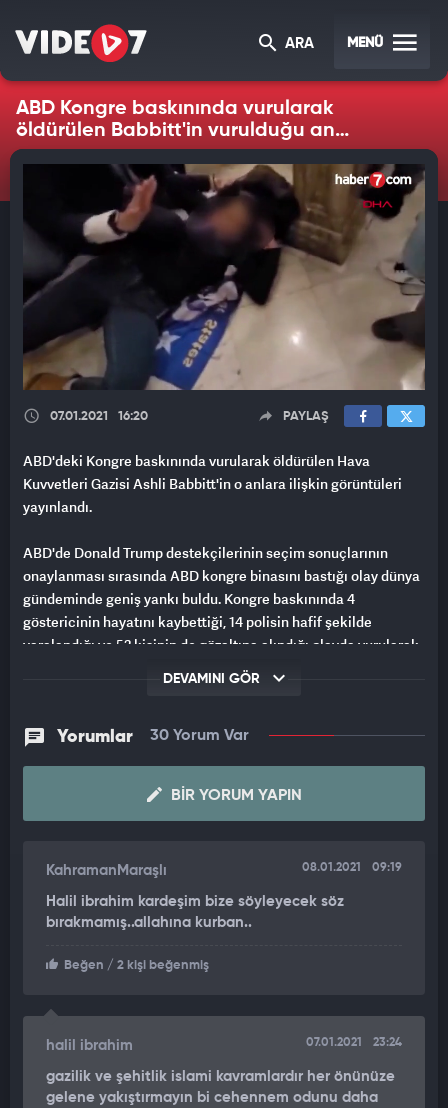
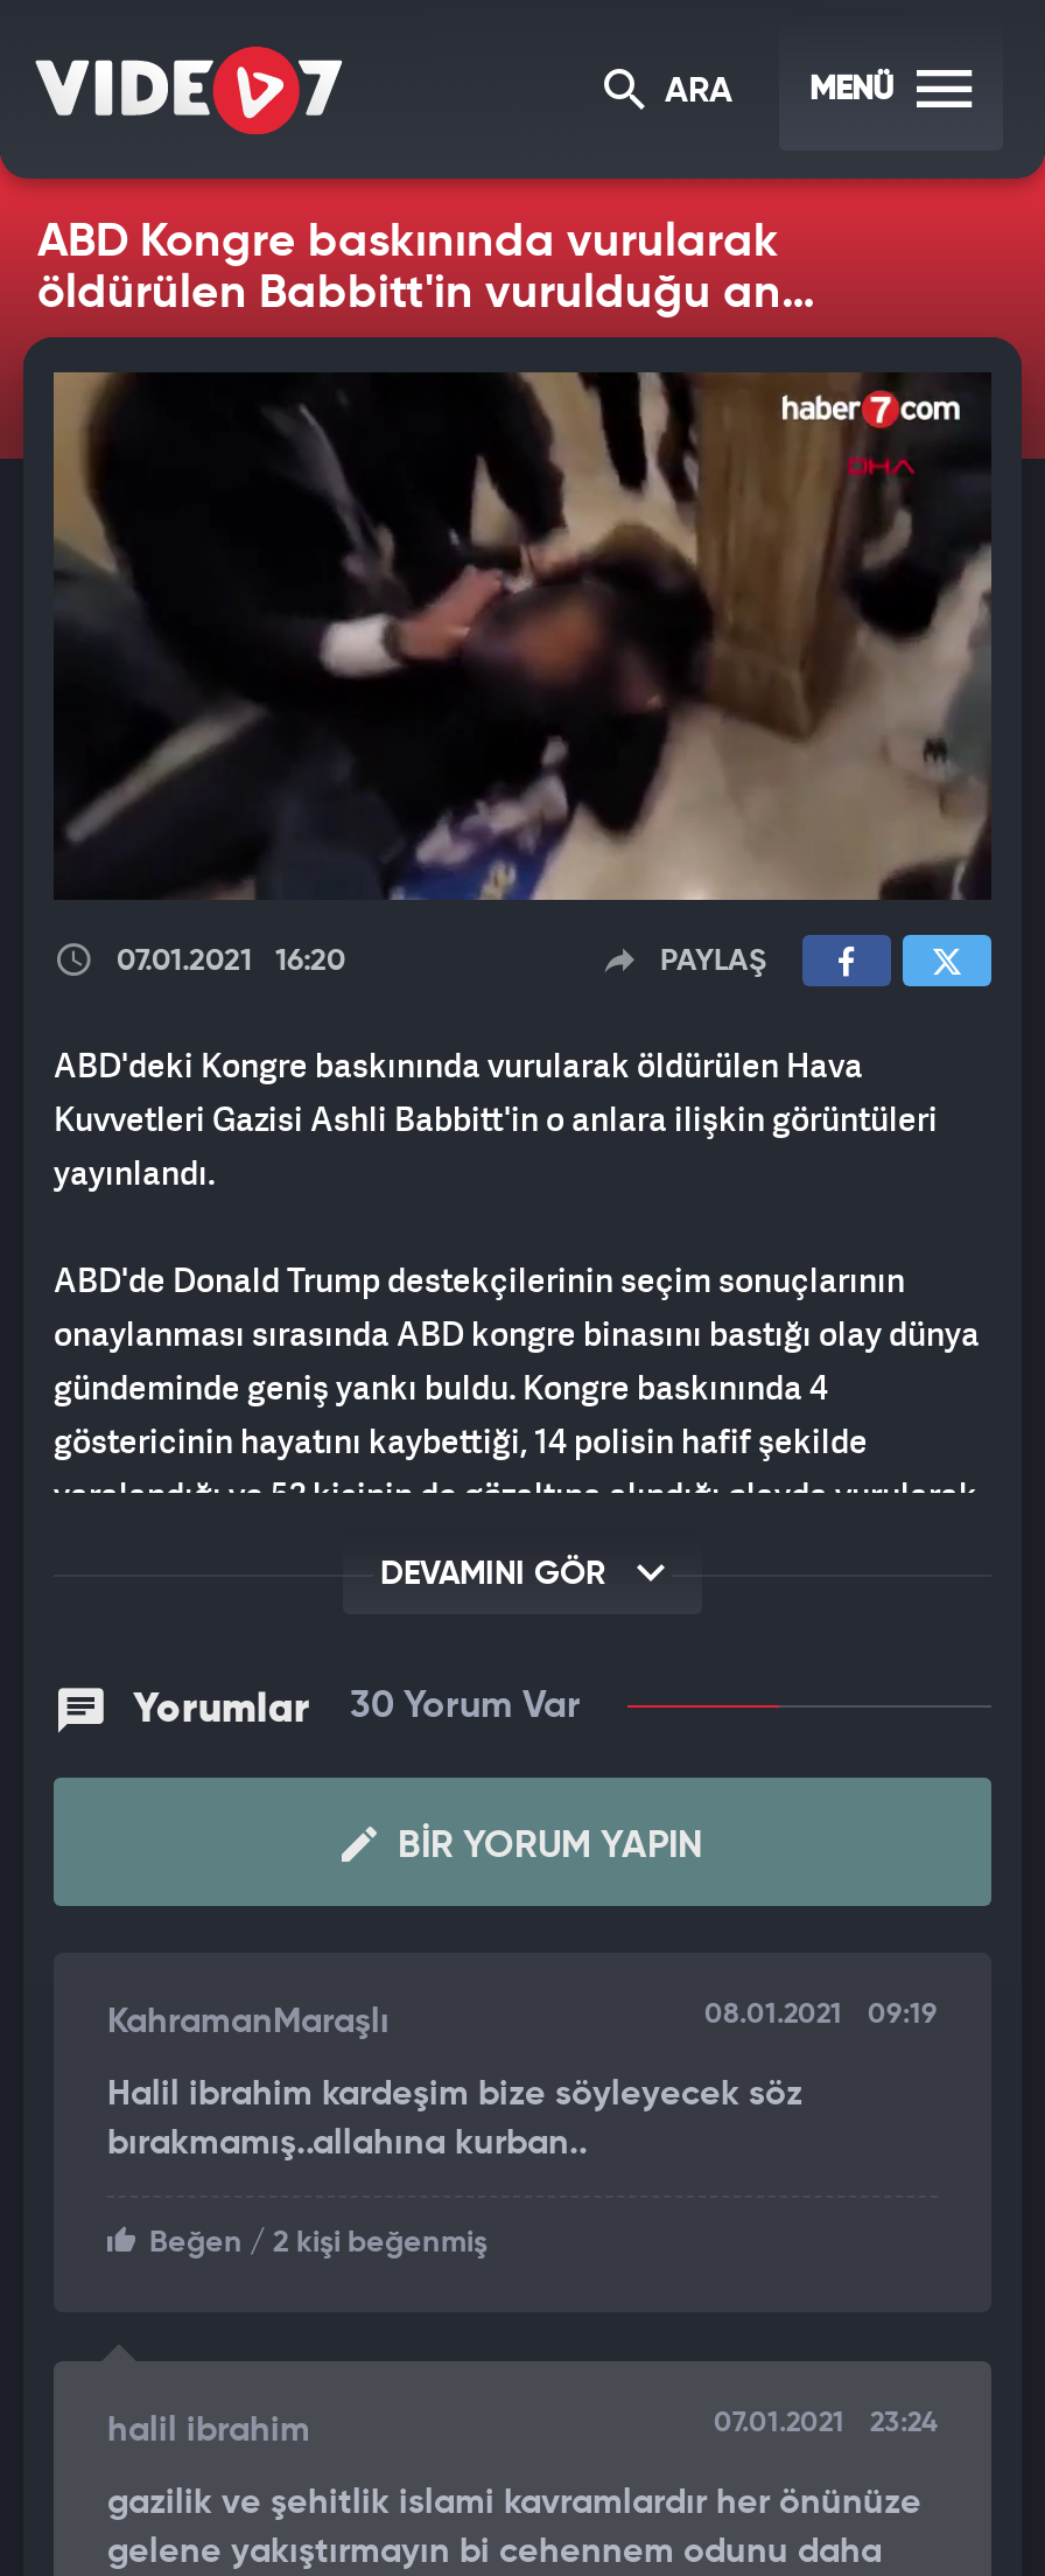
- [image]
+ [image]
